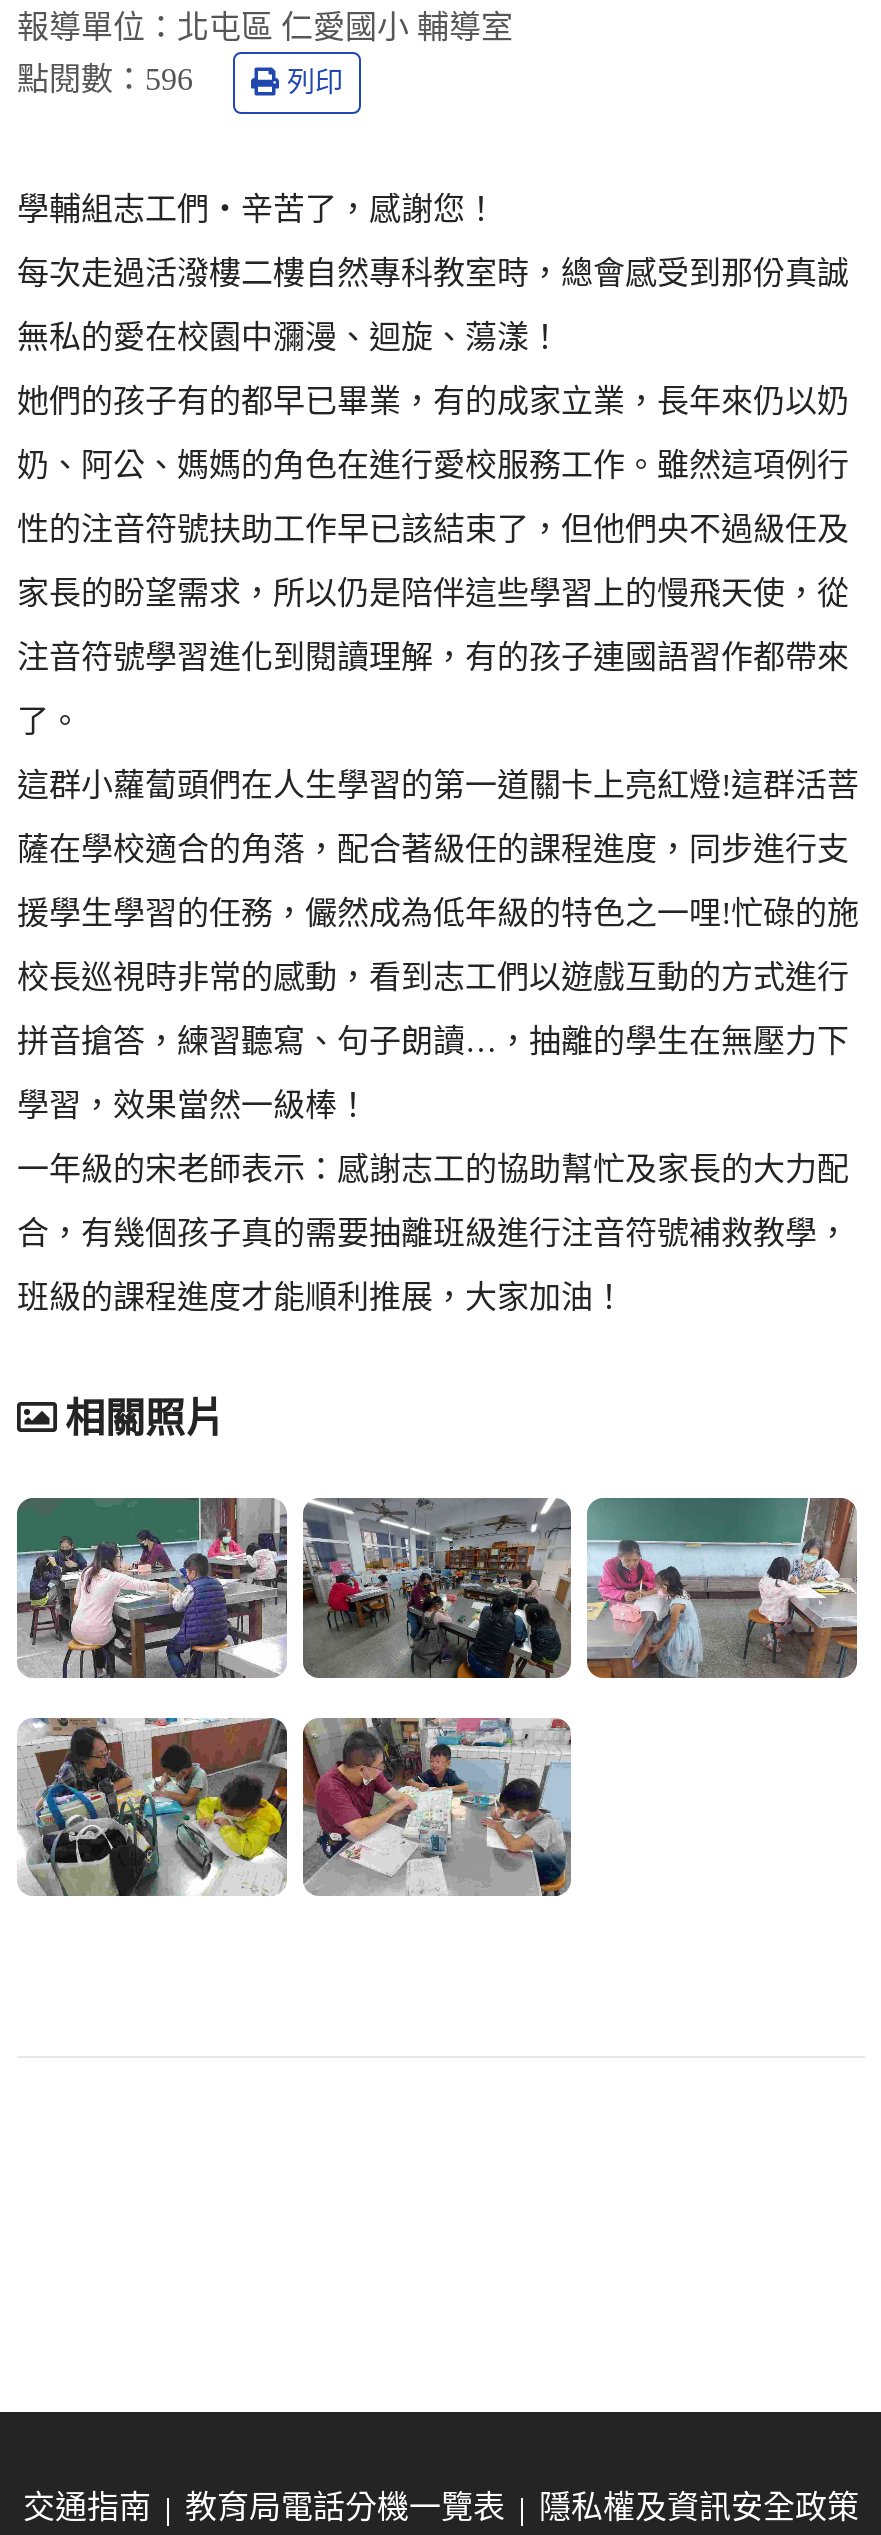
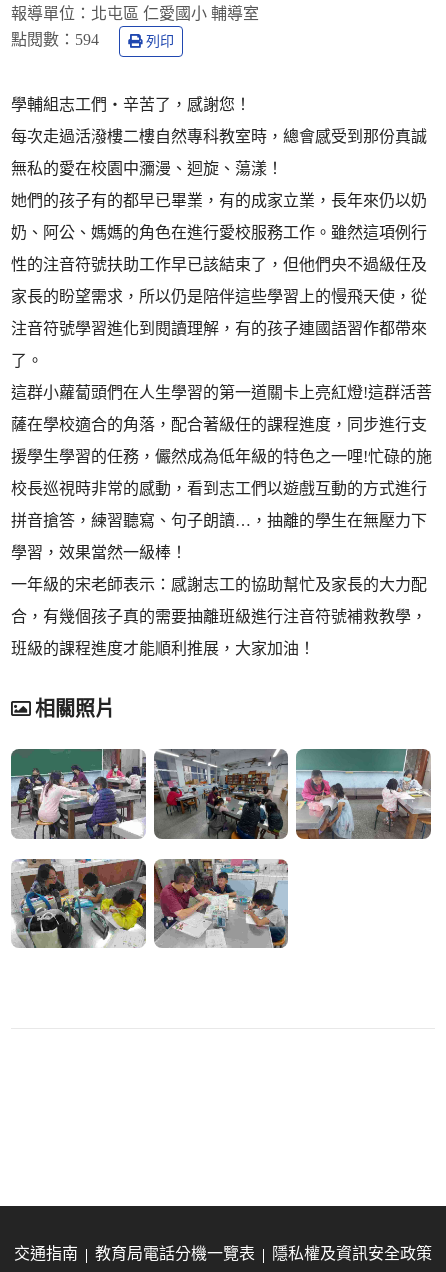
- 點閱數：596
+ 點閱數：594
